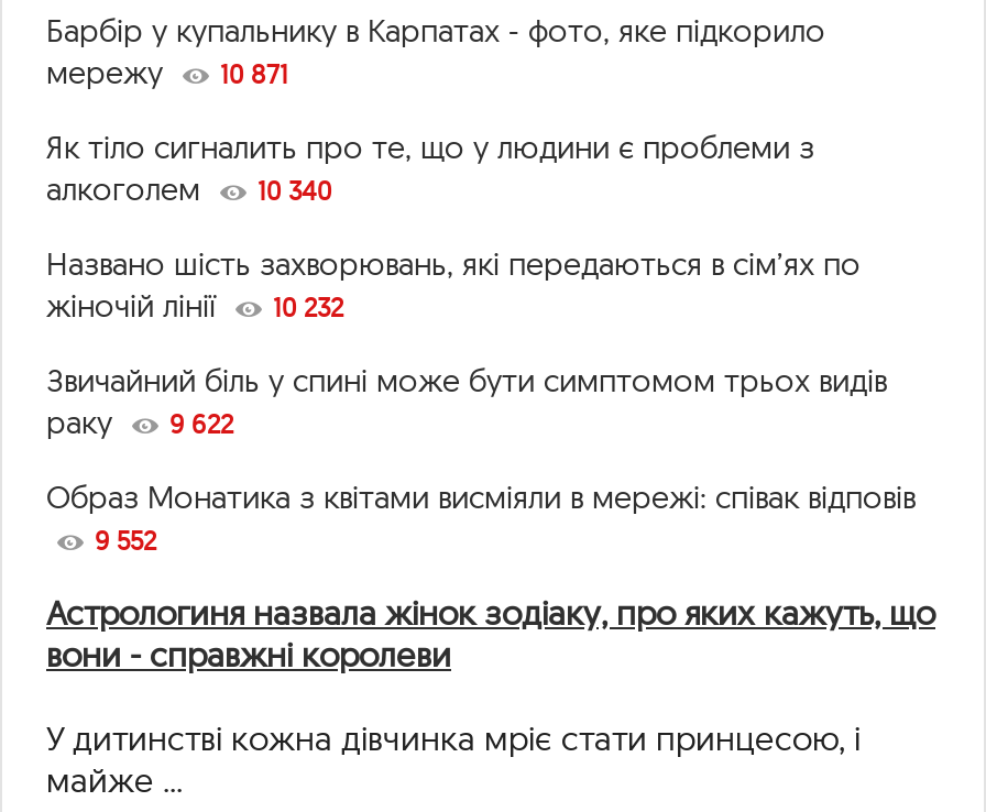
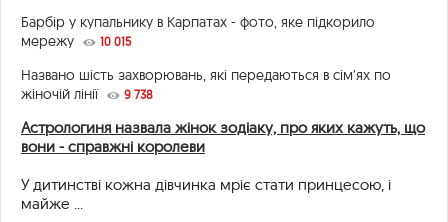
- 10 871
- Як тіло сигналить про те, що у людини є проблеми з
- алкоголем
- 10 340
+ 10 015

- 10 232
- Звичайний біль у спині може бути симптомом трьох видів
- раку
- 9 622
- Образ Монатика з квітами висміяли в мережі: співак відповів
- 9 552
+ 9 738
